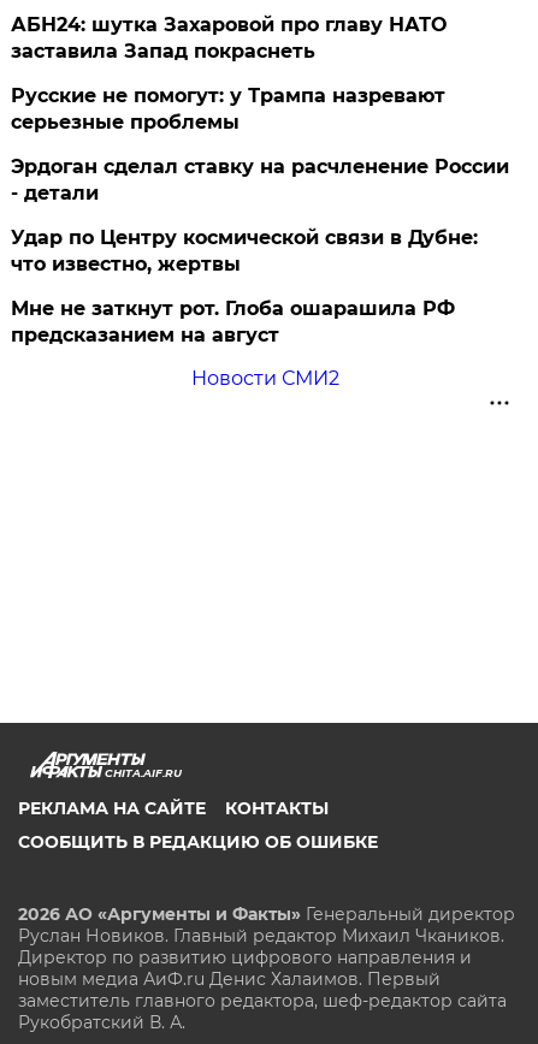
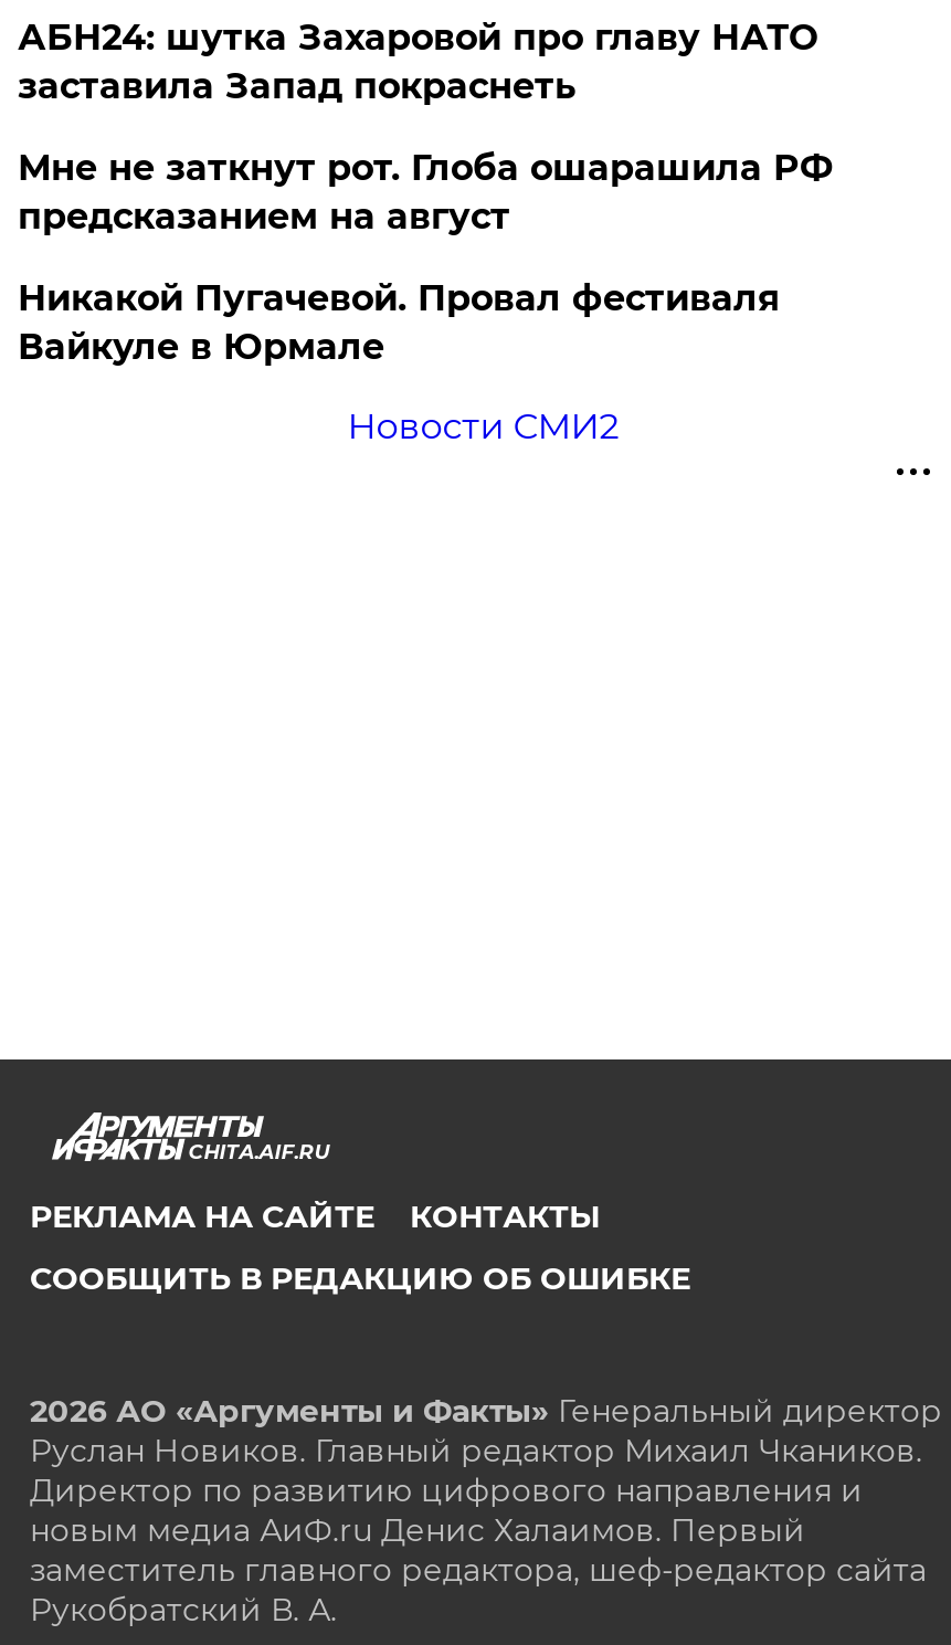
- Русские не помогут: у Трампа назревают
- серьезные проблемы
- Эрдоган сделал ставку на расчленение России
- - детали
- Удар по Центру космической связи в Дубне:
- что известно, жертвы

moved up: Мне не заткнут рот. Глоба ошарашила РФ | предсказанием на август

+ Никакой Пугачевой. Провал фестиваля
+ Вайкуле в Юрмале
